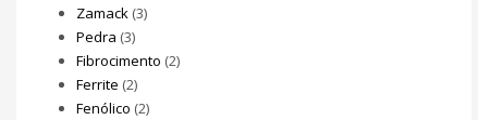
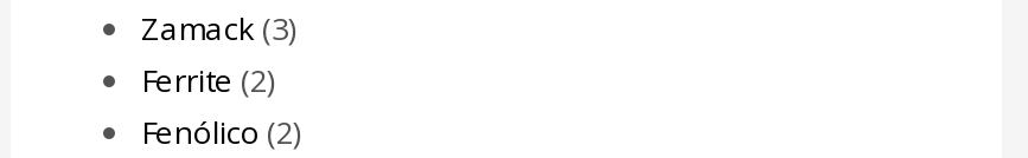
- Pedra (3)
- Fibrocimento (2)
